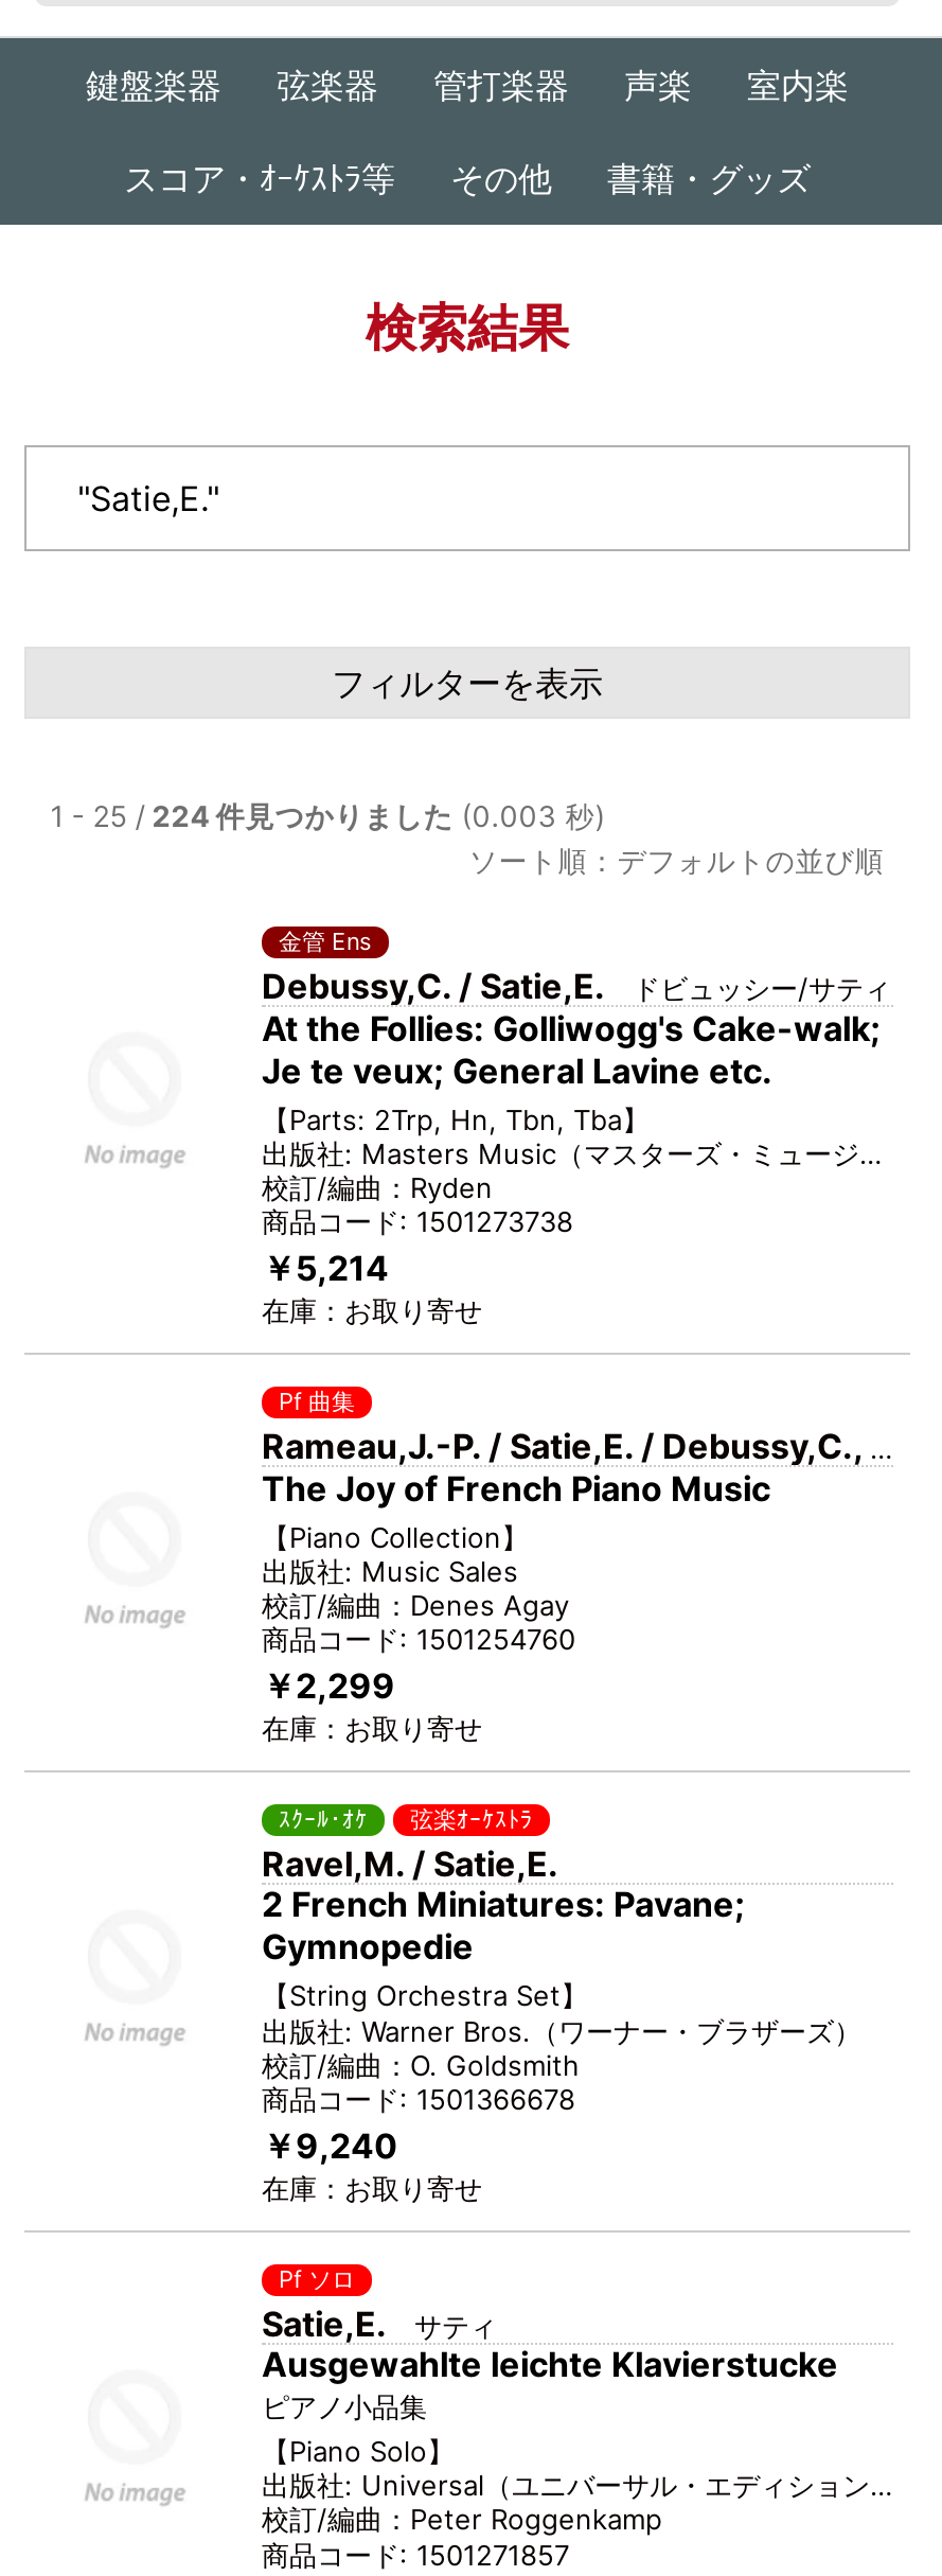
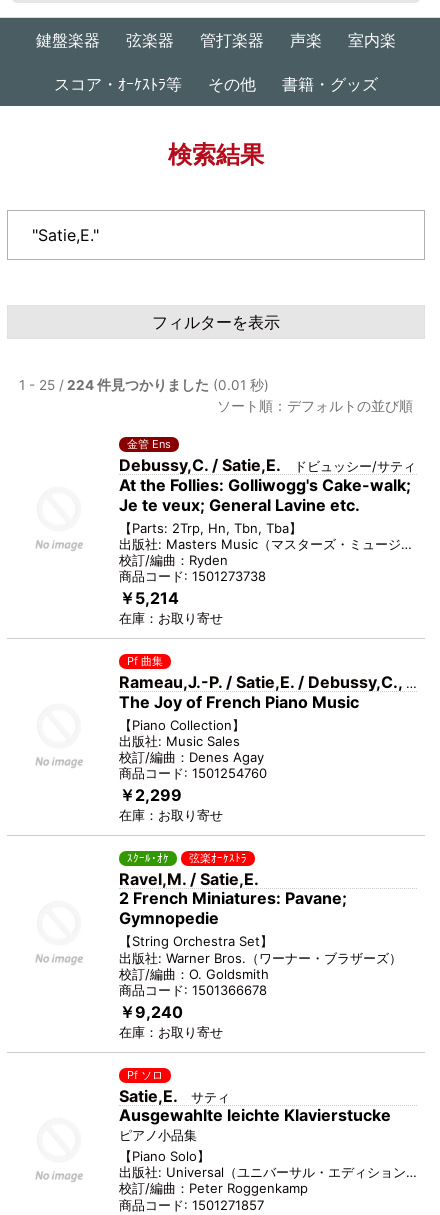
- 1 - 25 / 224 件見つかりました(0.003 秒)
+ 1 - 25 / 224 件見つかりました(0.01 秒)
